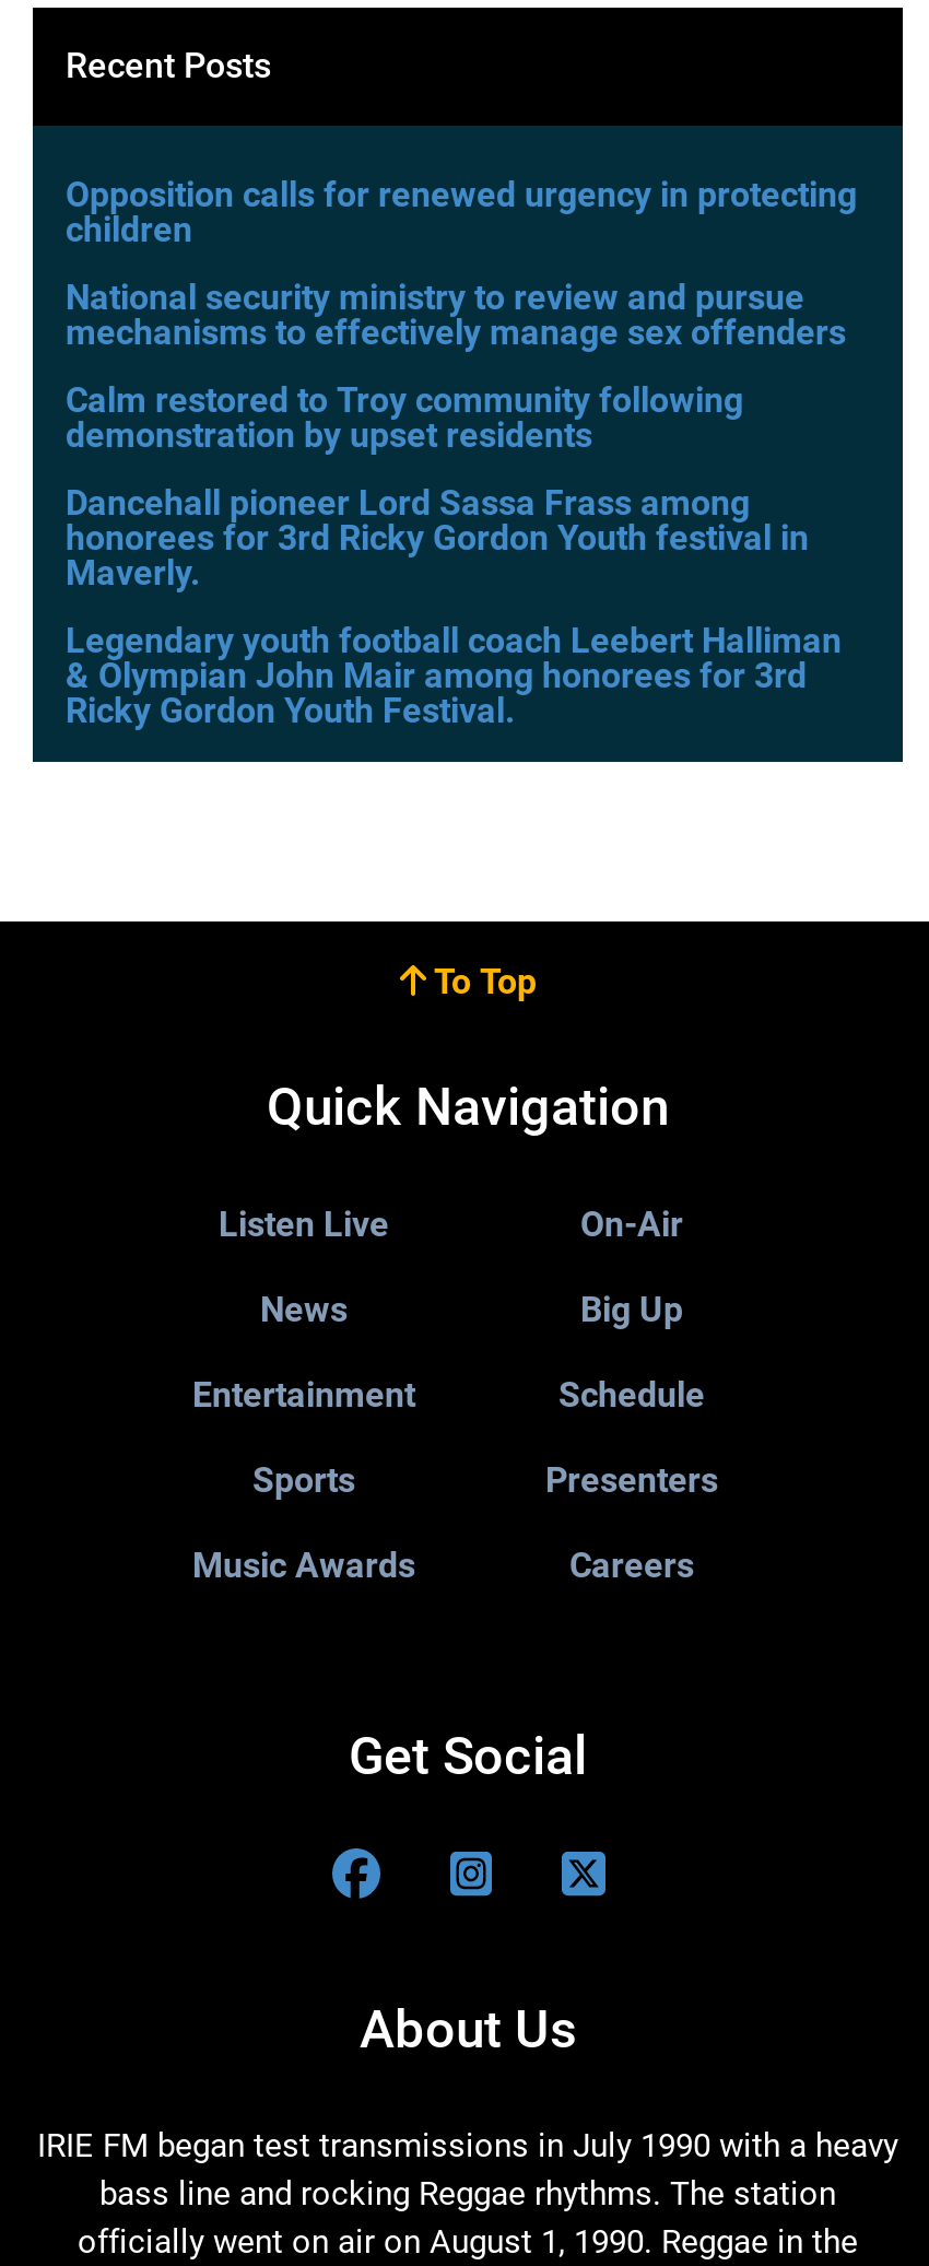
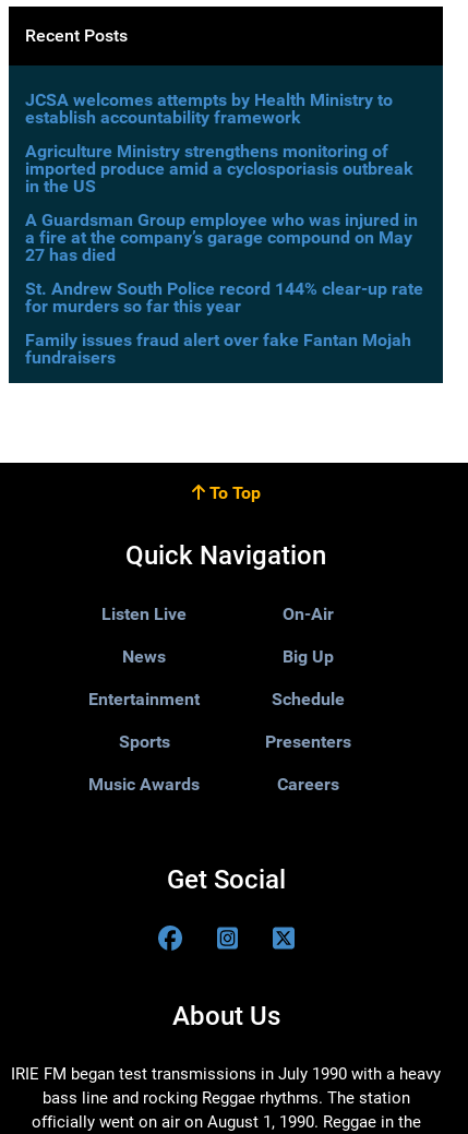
- Opposition calls for renewed urgency in protecting
- children
+ JCSA welcomes attempts by Health Ministry to
+ establish accountability framework

- National security ministry to review and pursue
- mechanisms to effectively manage sex offenders
+ Agriculture Ministry strengthens monitoring of
+ imported produce amid a cyclosporiasis outbreak
+ in the US

- Calm restored to Troy community following
- demonstration by upset residents
+ A Guardsman Group employee who was injured in
+ a fire at the company’s garage compound on May
+ 27 has died

- Dancehall pioneer Lord Sassa Frass among
- honorees for 3rd Ricky Gordon Youth festival in
- Maverly.
+ St. Andrew South Police record 144% clear-up rate
+ for murders so far this year

- Legendary youth football coach Leebert Halliman
- & Olympian John Mair among honorees for 3rd
- Ricky Gordon Youth Festival.
+ Family issues fraud alert over fake Fantan Mojah
+ fundraisers
